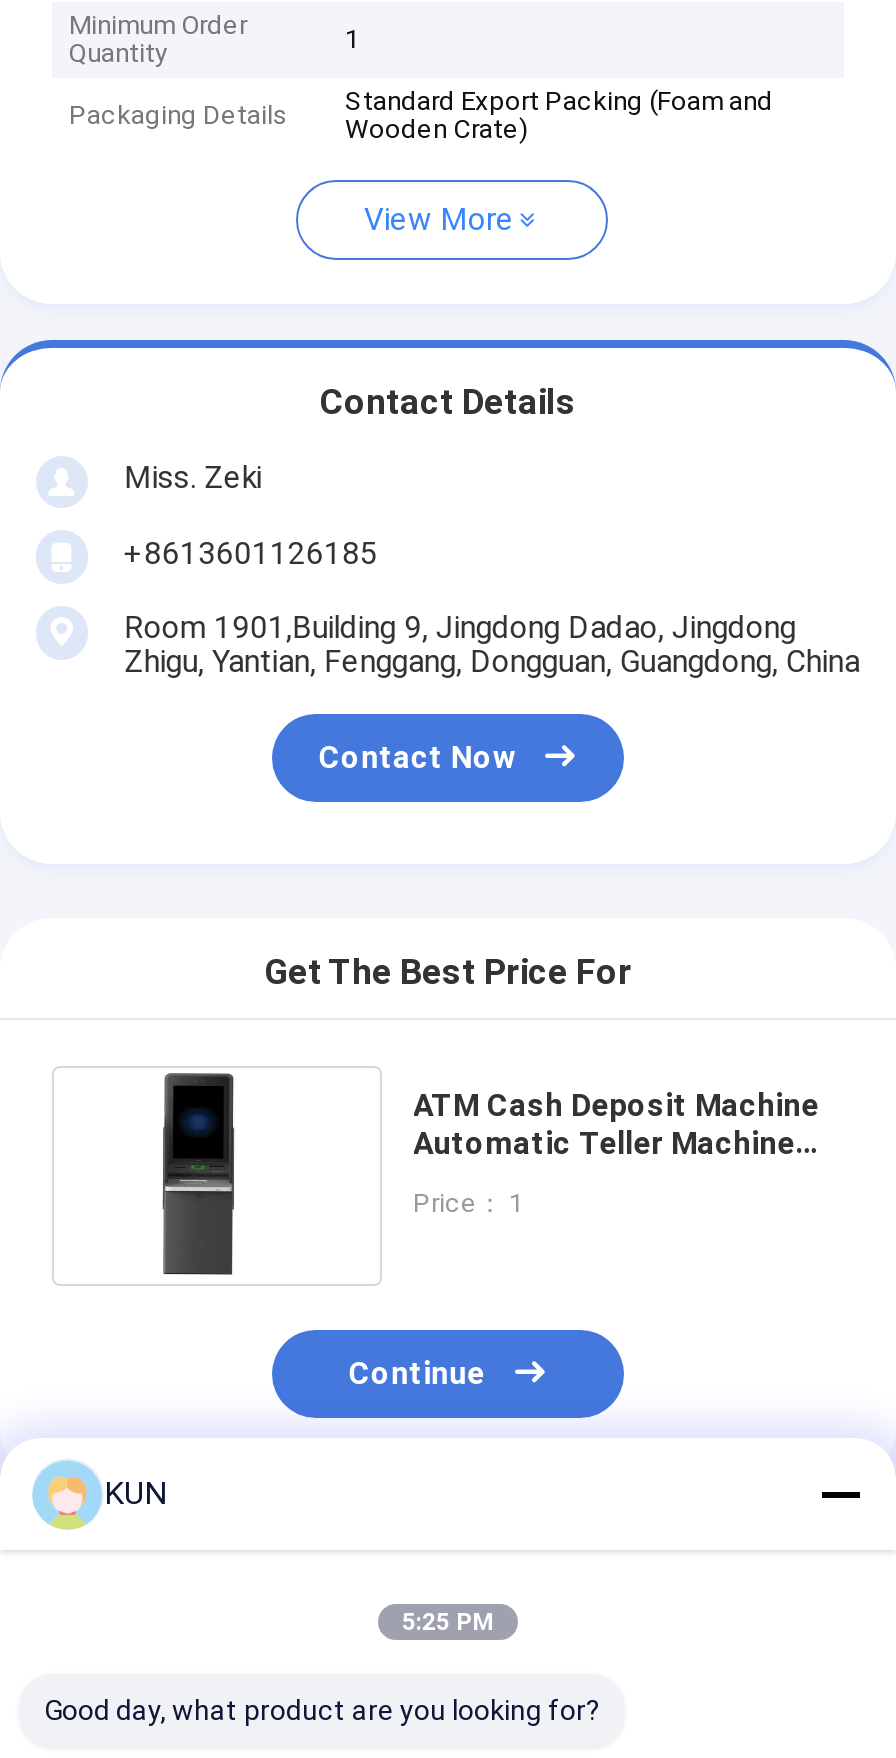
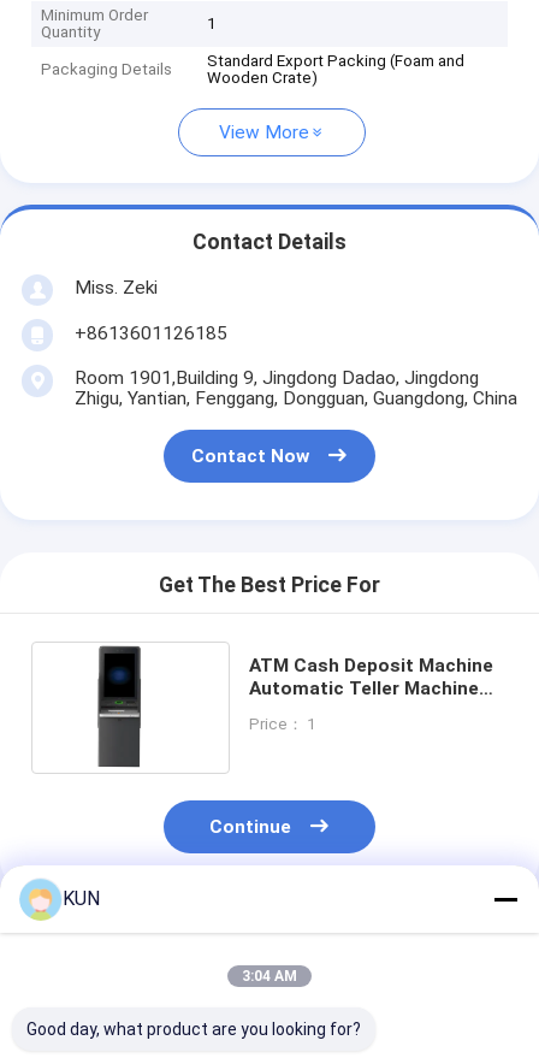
- 5:25 PM
+ 3:04 AM
